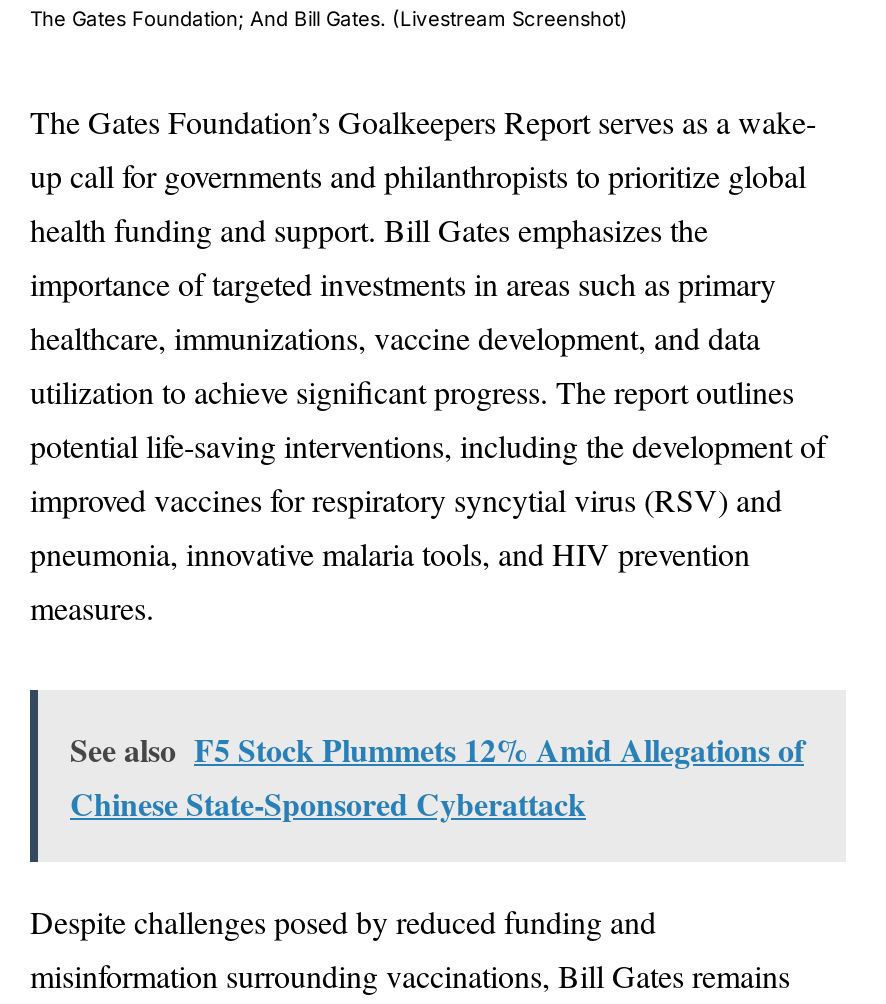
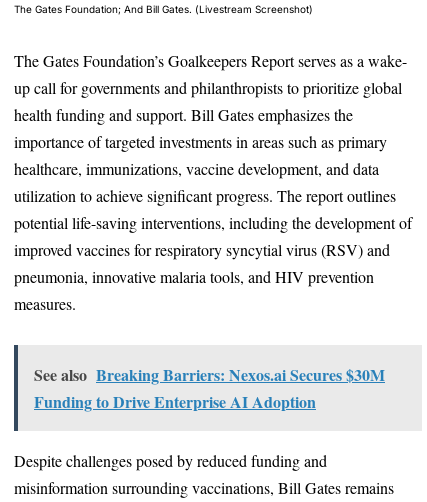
- See also F5 Stock Plummets 12% Amid Allegations of
- Chinese State-Sponsored Cyberattack
+ See also Breaking Barriers: Nexos.ai Secures $30M
+ Funding to Drive Enterprise AI Adoption
